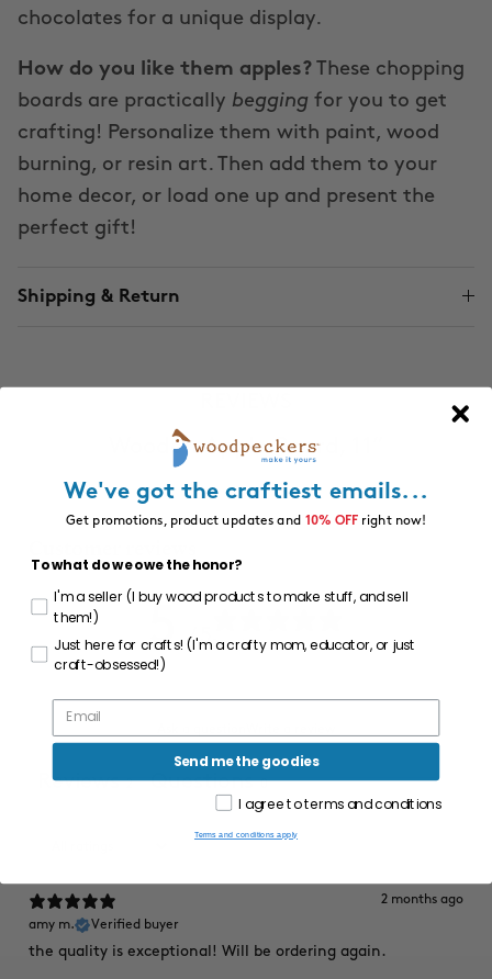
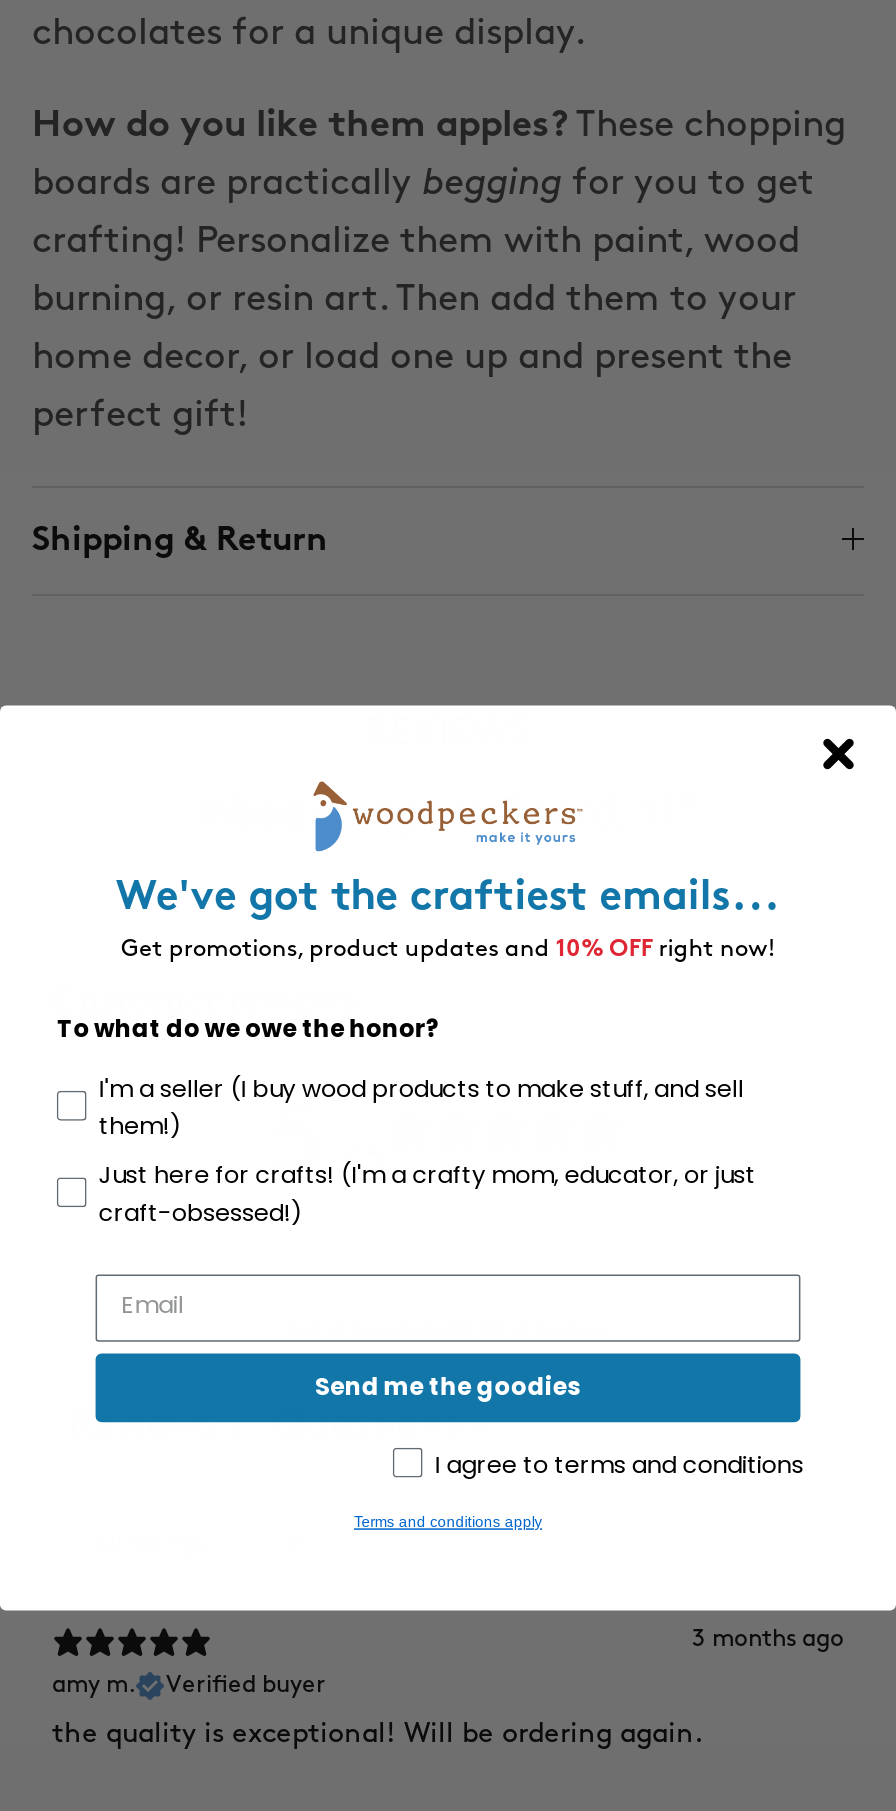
- 2 months ago
+ 3 months ago
